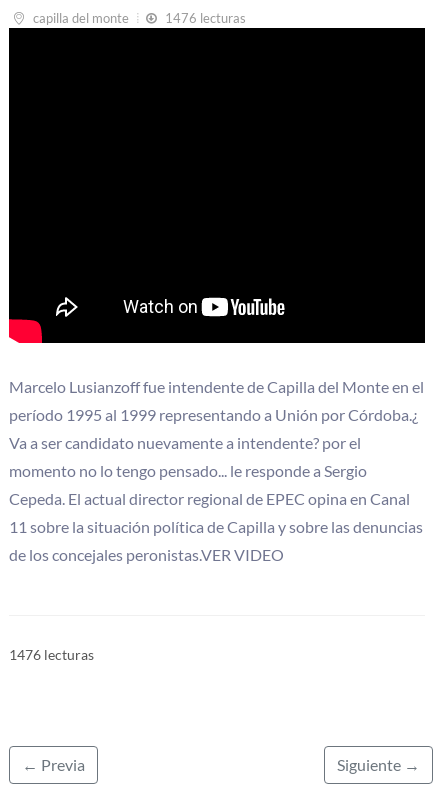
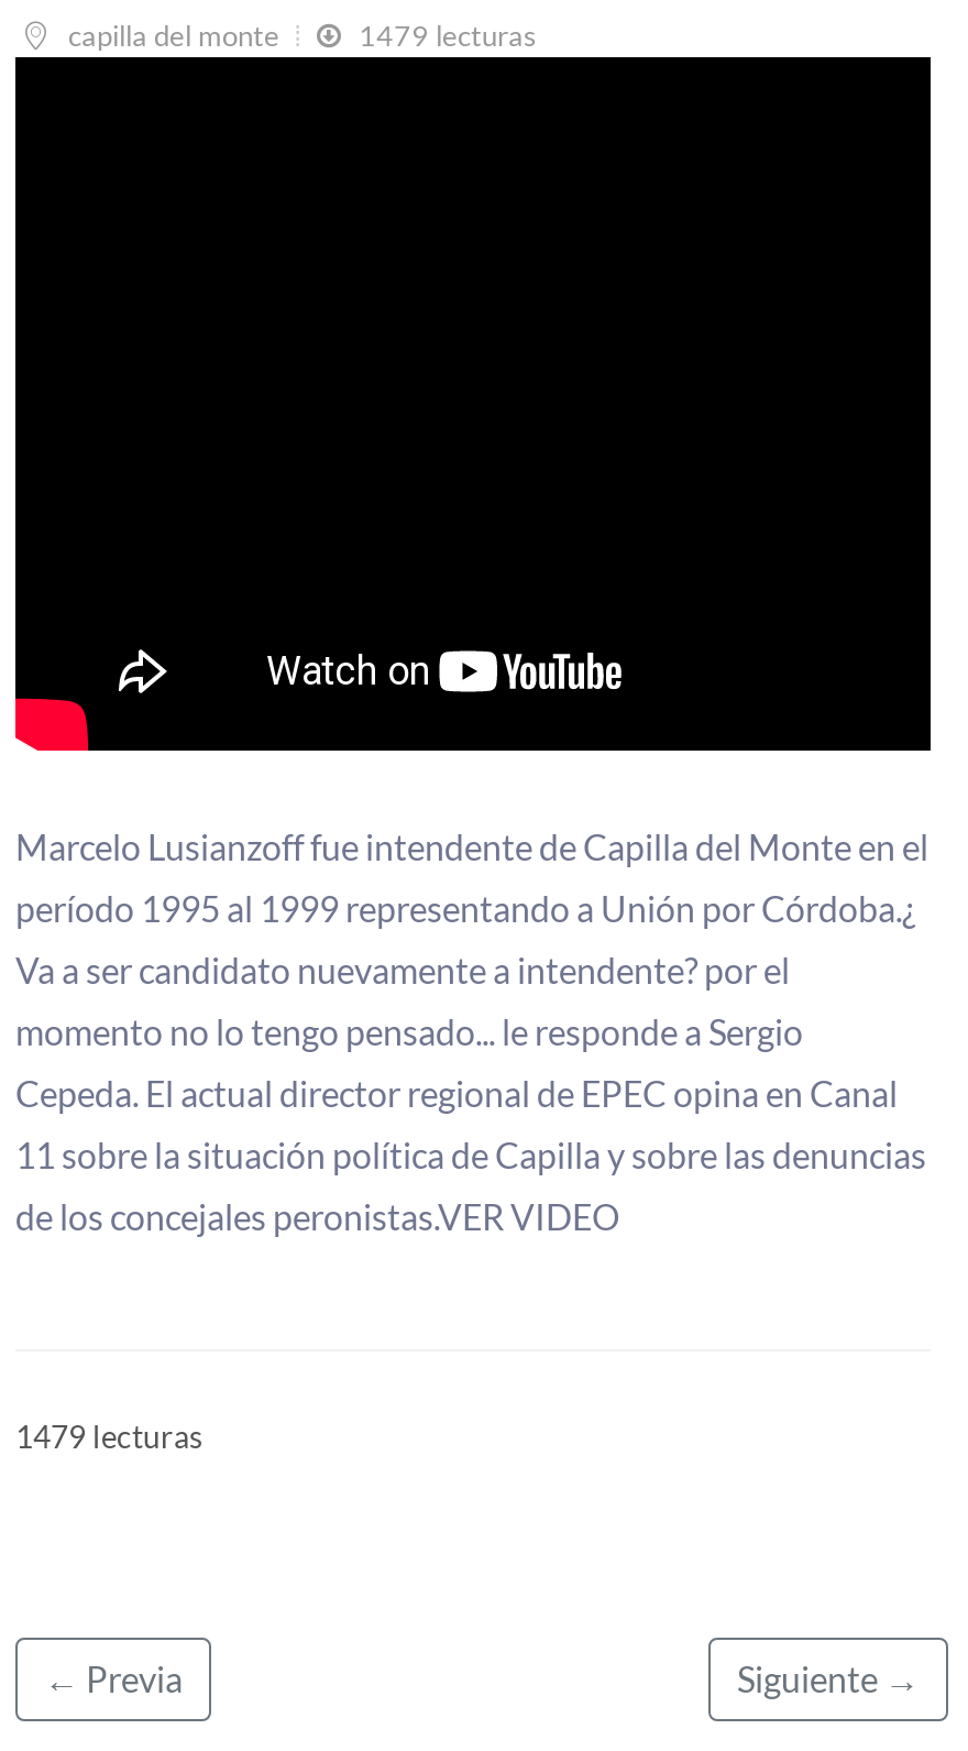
- 1476 lecturas
+ 1479 lecturas

- 1476 lecturas
+ 1479 lecturas
